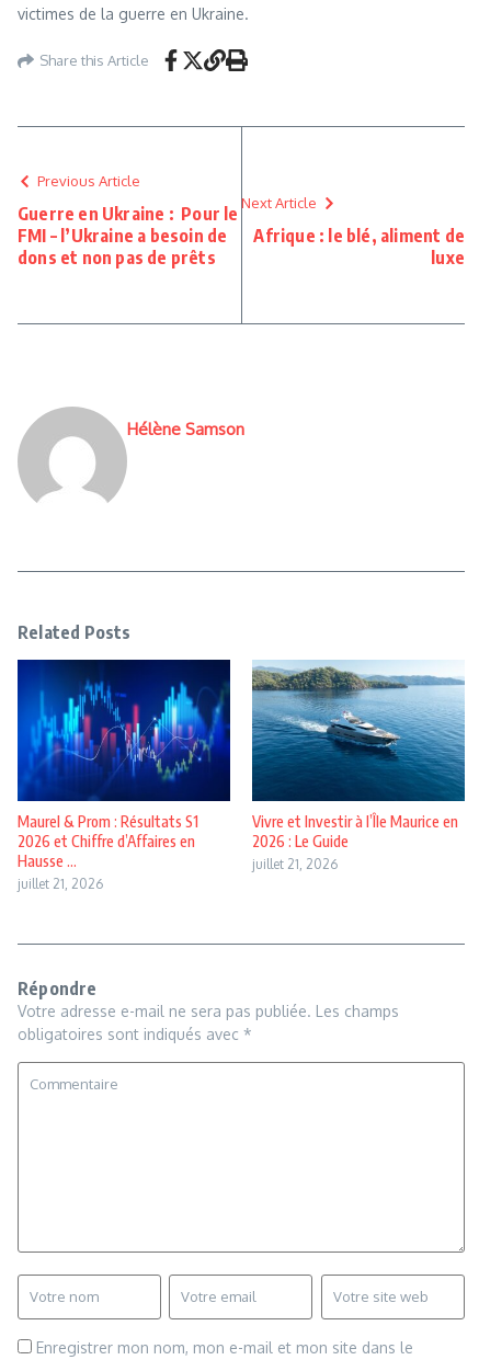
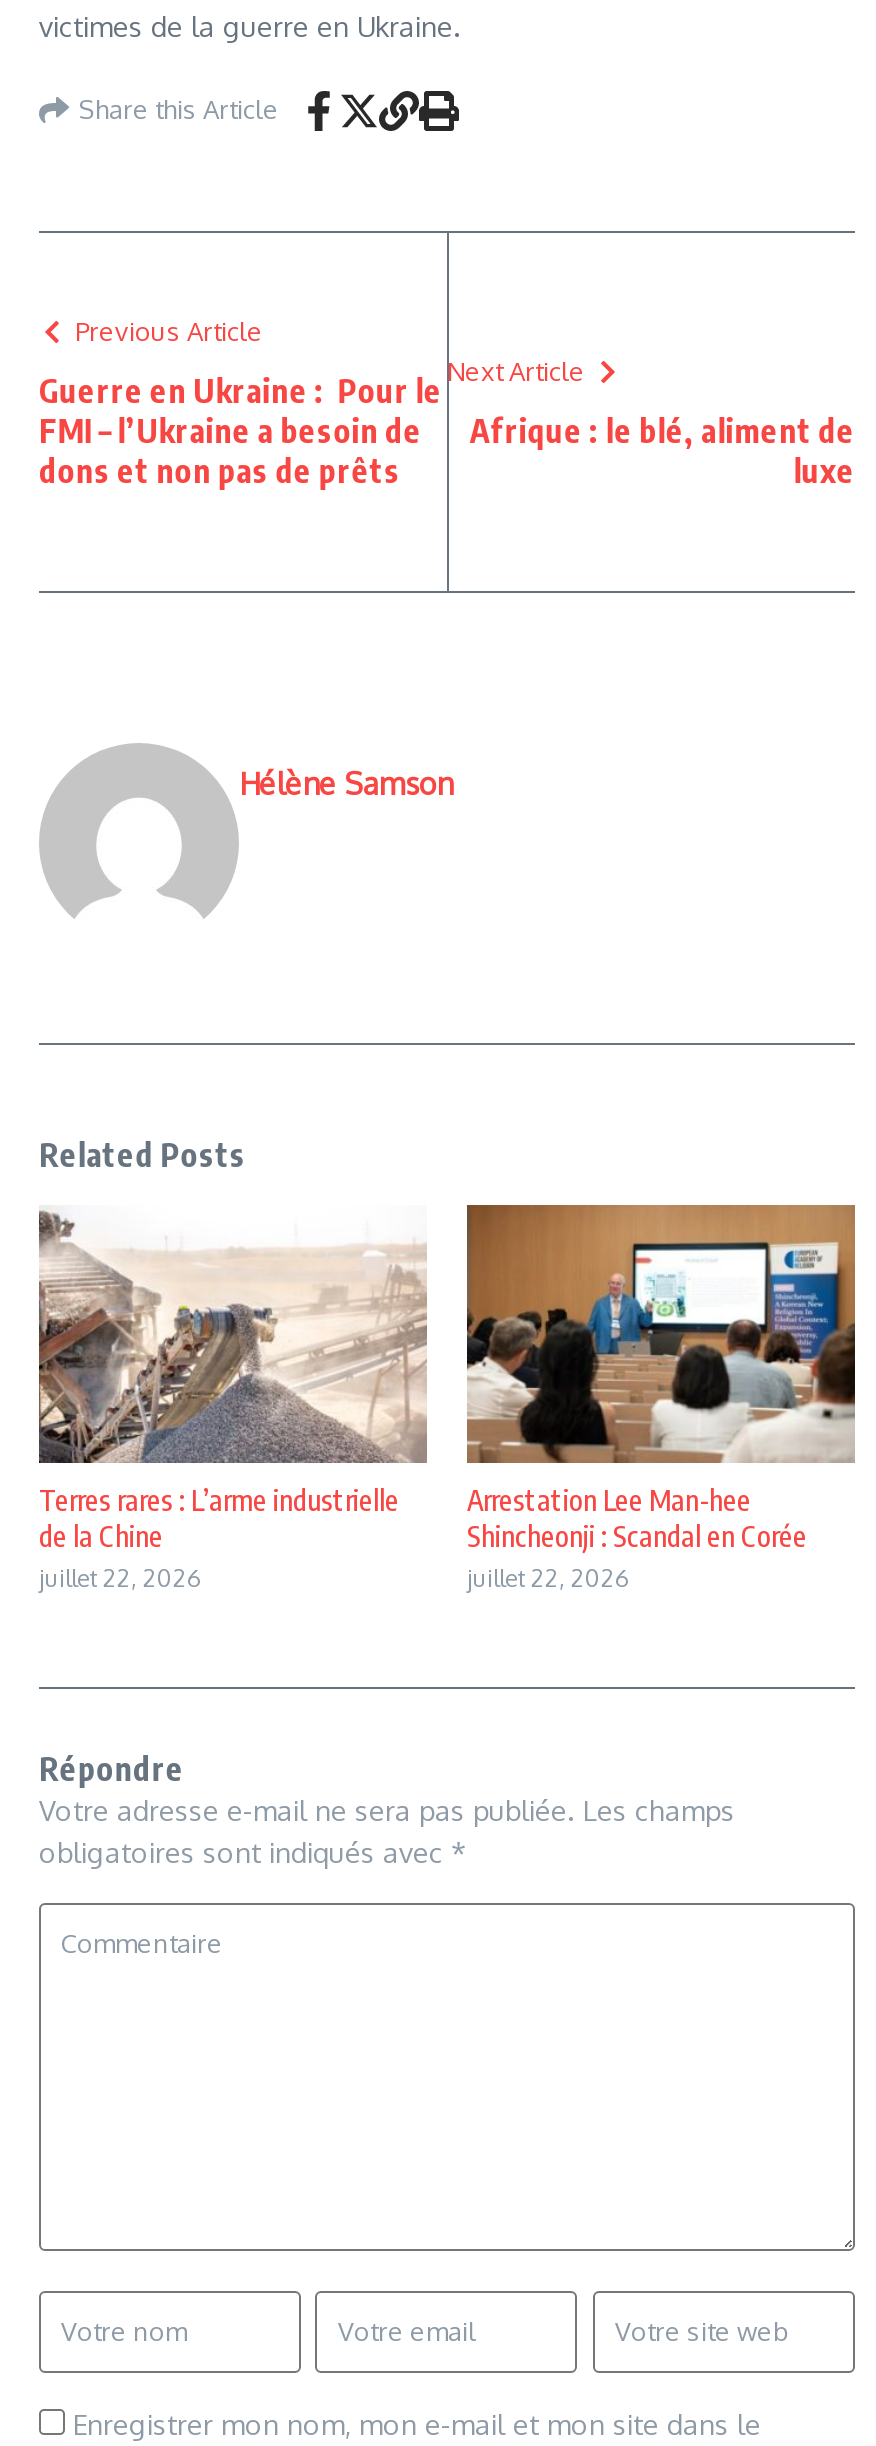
- [image]
- Maurel & Prom : Résultats S1
- 2026 et Chiffre d’Affaires en
- Hausse ...
- juillet 21, 2026
+ [image]
+ Terres rares : L’arme industrielle
+ de la Chine
+ juillet 22, 2026

- [image]
- Vivre et Investir à l’Île Maurice en
- 2026 : Le Guide
- juillet 21, 2026
+ [image]
+ Arrestation Lee Man-hee
+ Shincheonji : Scandal en Corée
+ juillet 22, 2026
